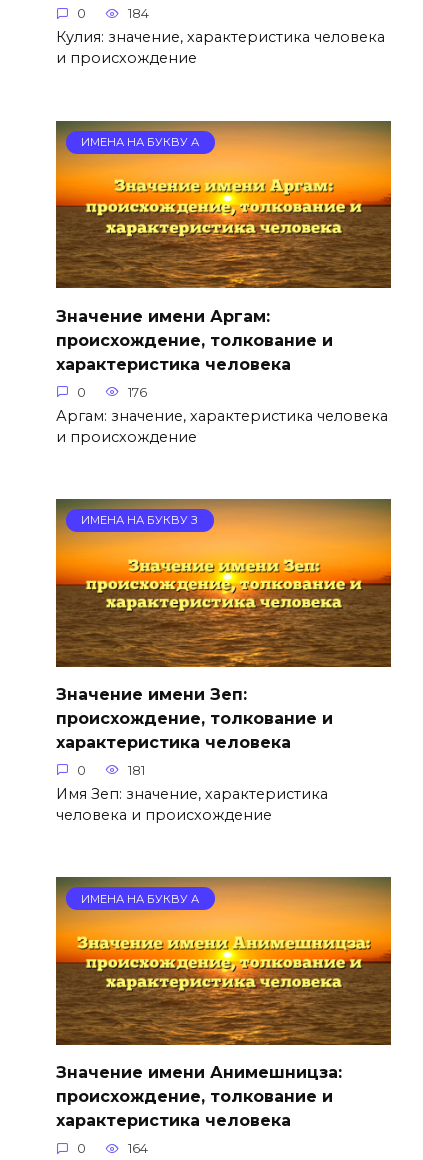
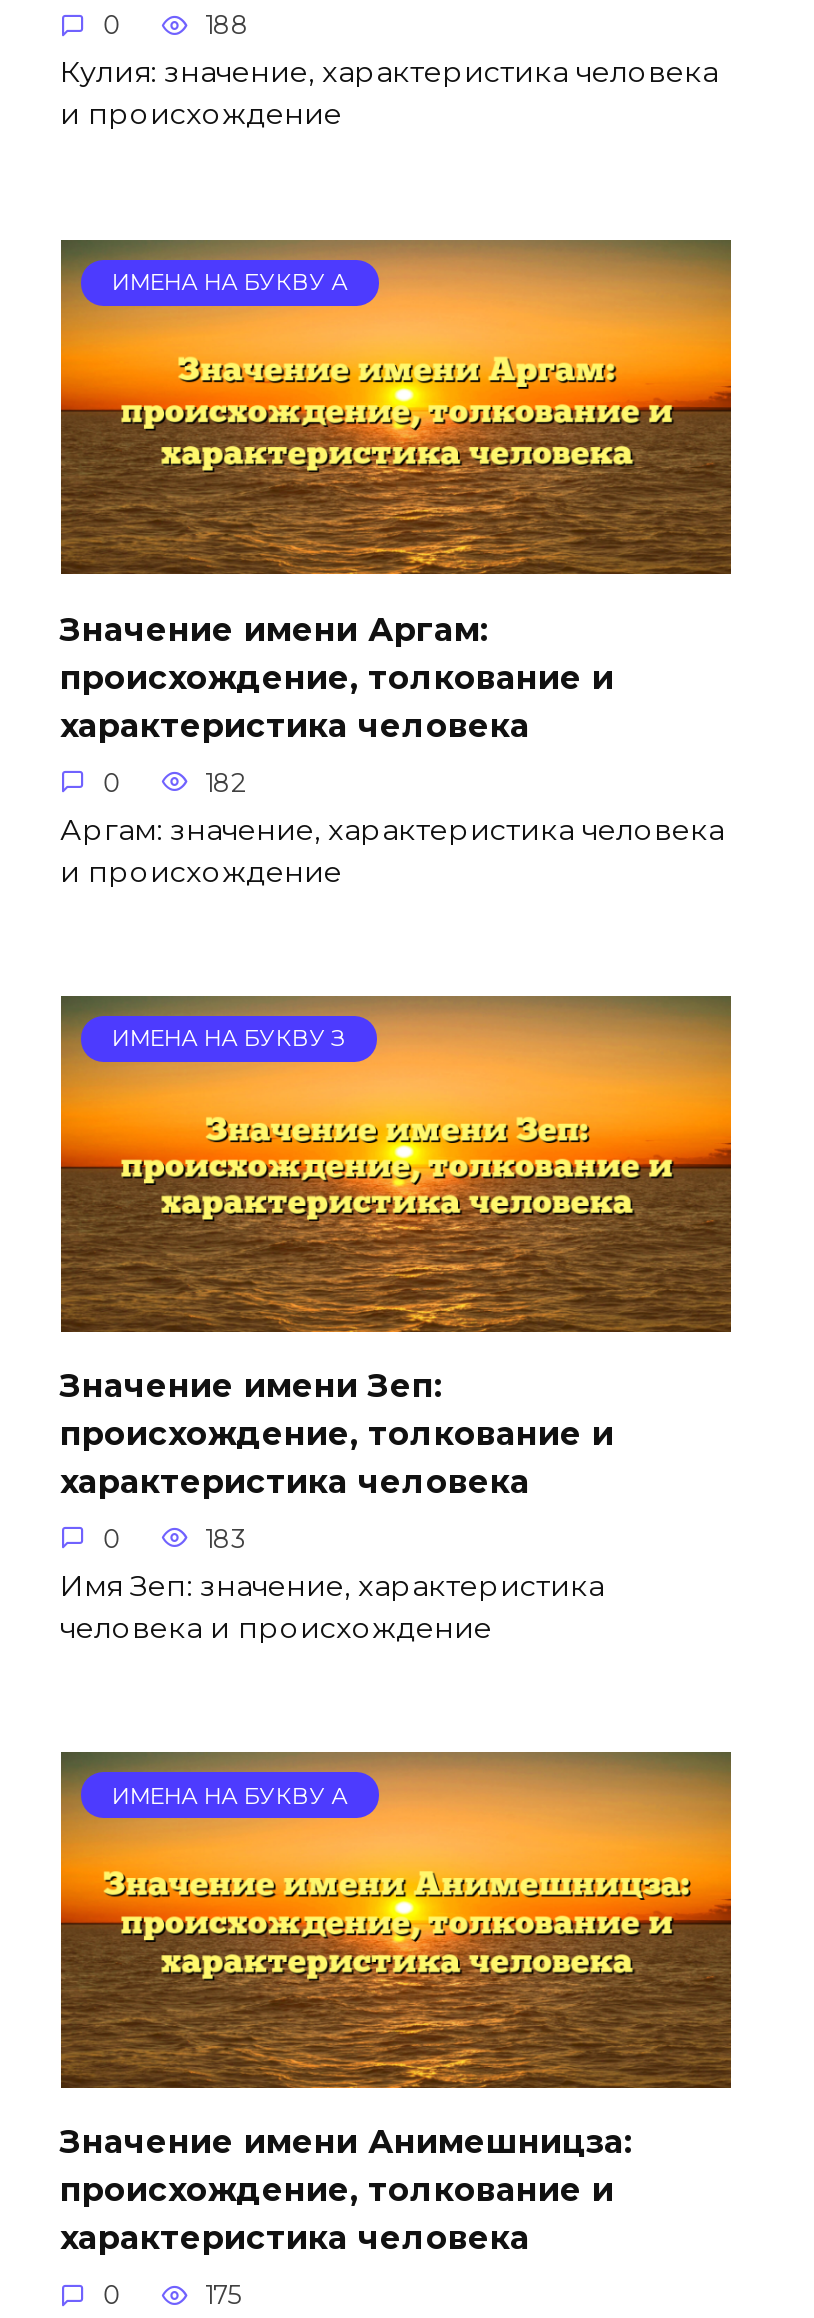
- 184
+ 188

- 176
+ 182

- 181
+ 183

- 164
+ 175
